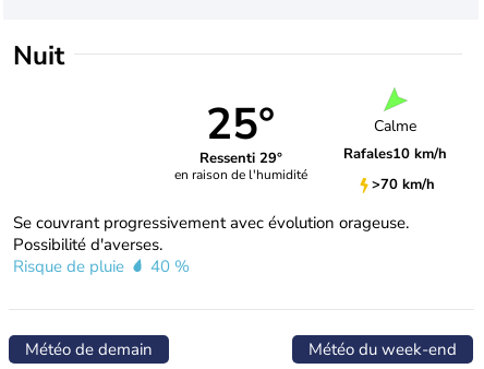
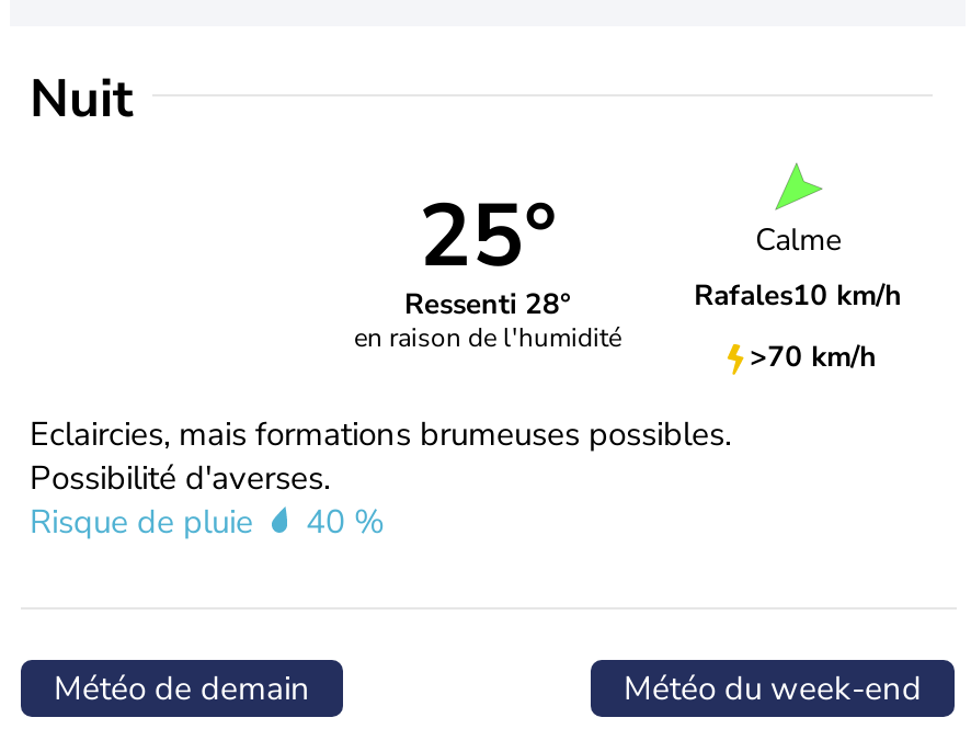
- Ressenti 29°
+ Ressenti 28°

- Se couvrant progressivement avec évolution orageuse.
+ Eclaircies, mais formations brumeuses possibles.
